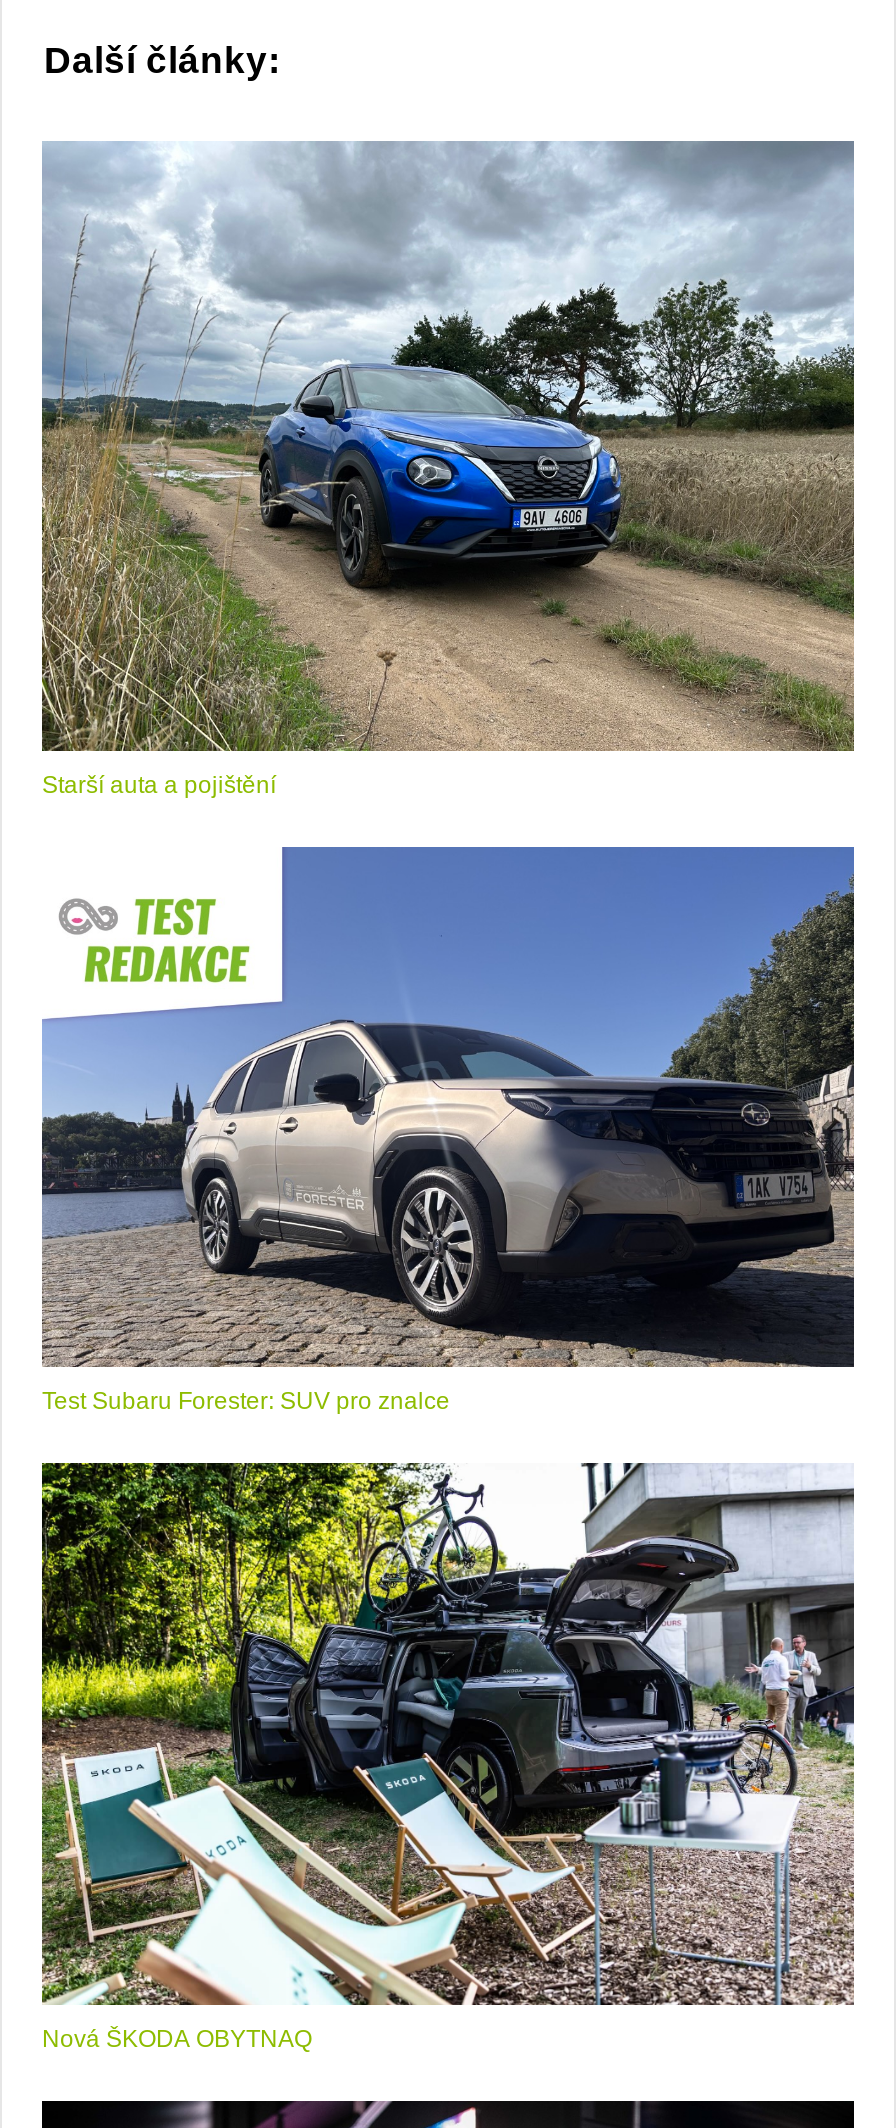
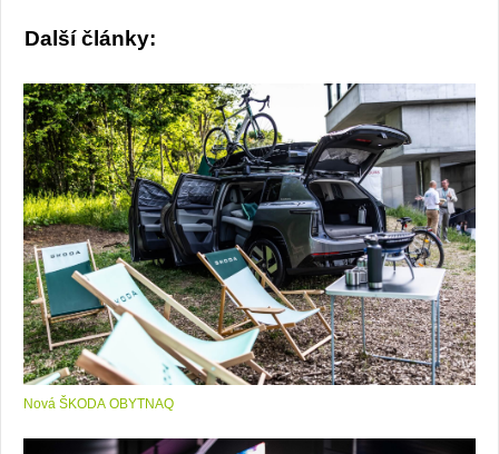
- [image]
- Starší auta a pojištění

- [image]
- Test Subaru Forester: SUV pro znalce
